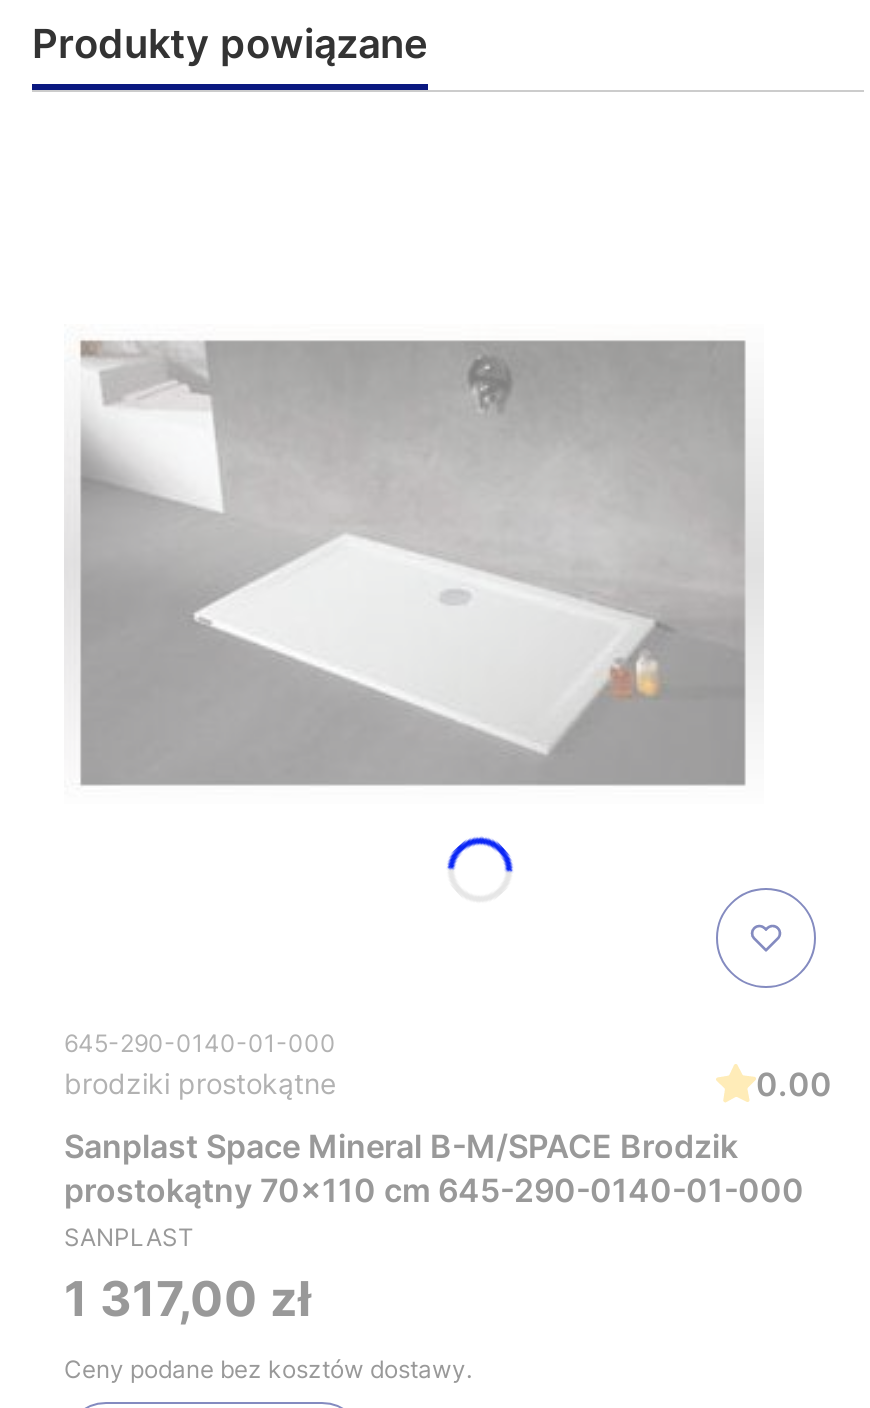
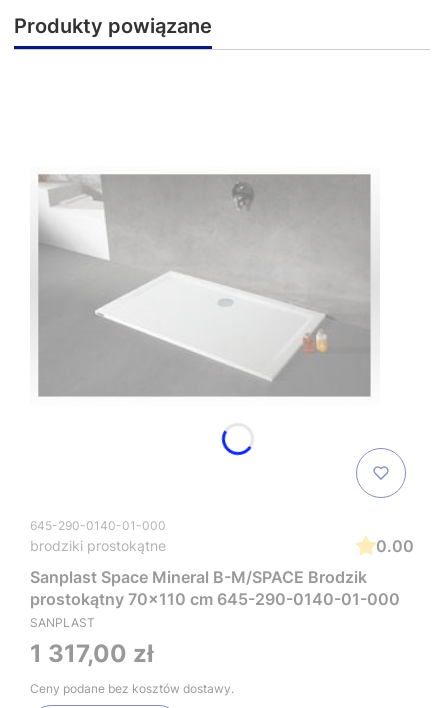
- [image]
+ [image]
